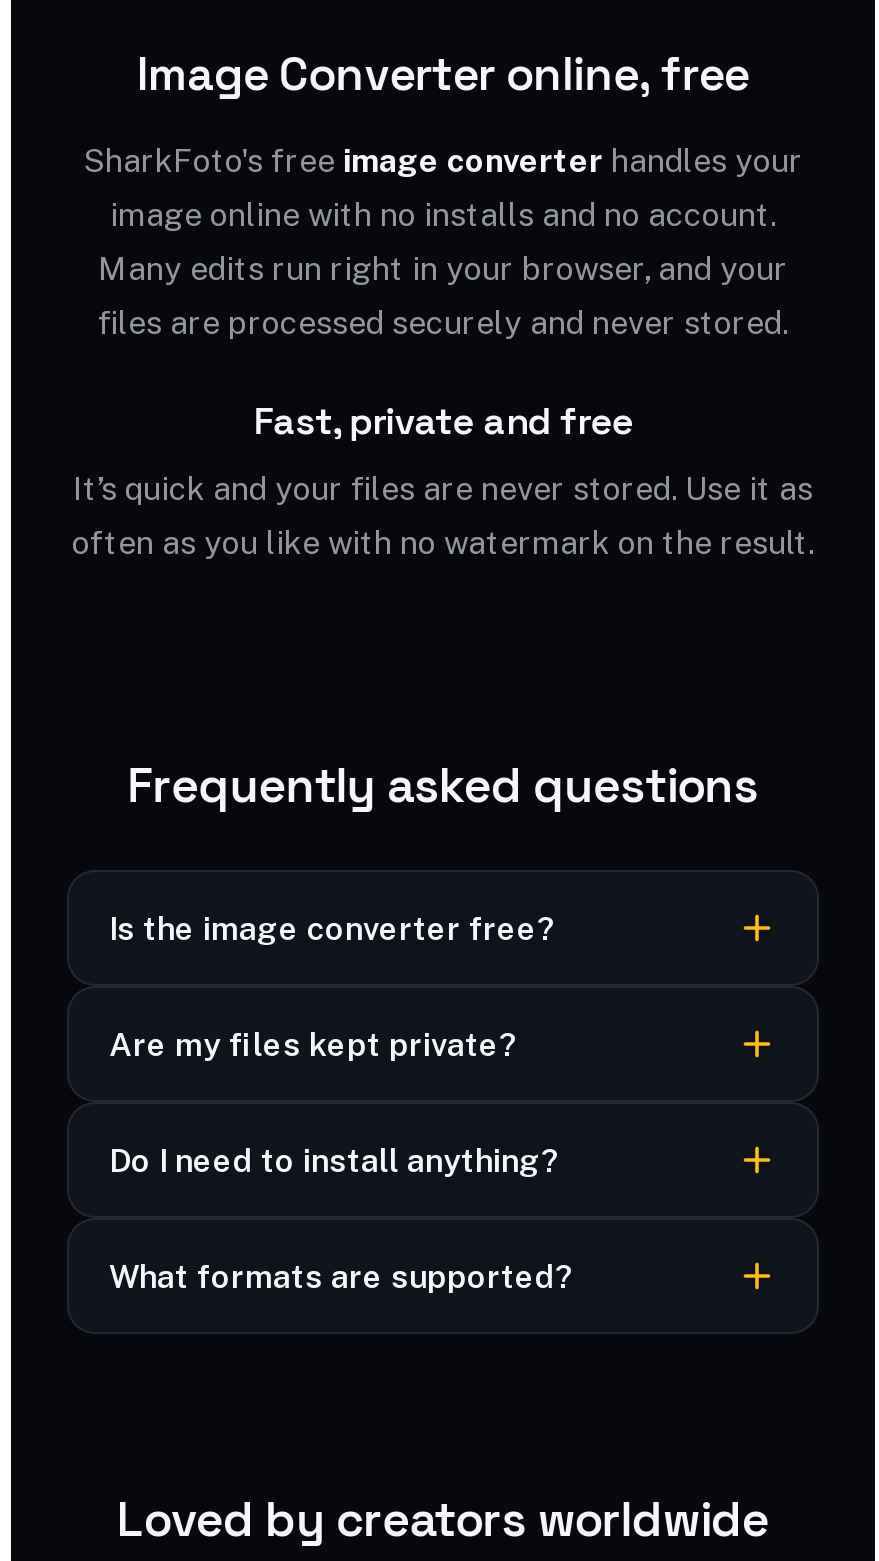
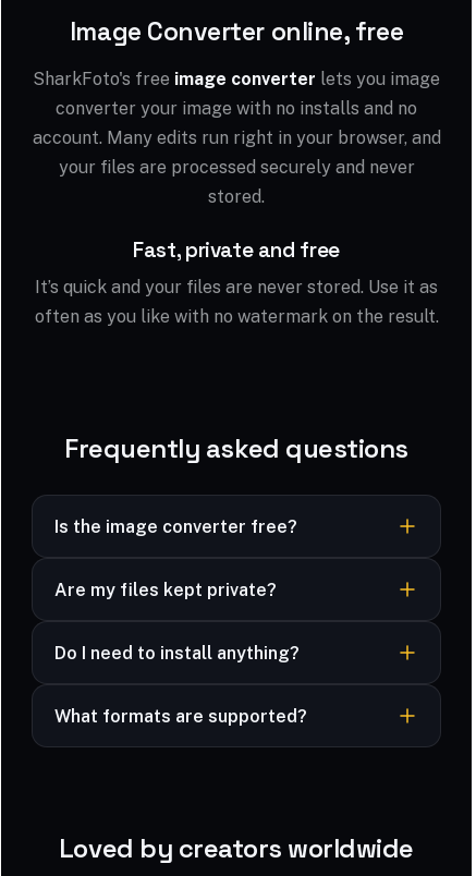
- SharkFoto's free image converter handles your
- image online with no installs and no account.
- Many edits run right in your browser, and your
- files are processed securely and never stored.
+ SharkFoto's free image converter lets you image
+ converter your image with no installs and no
+ account. Many edits run right in your browser, and
+ your files are processed securely and never
+ stored.
